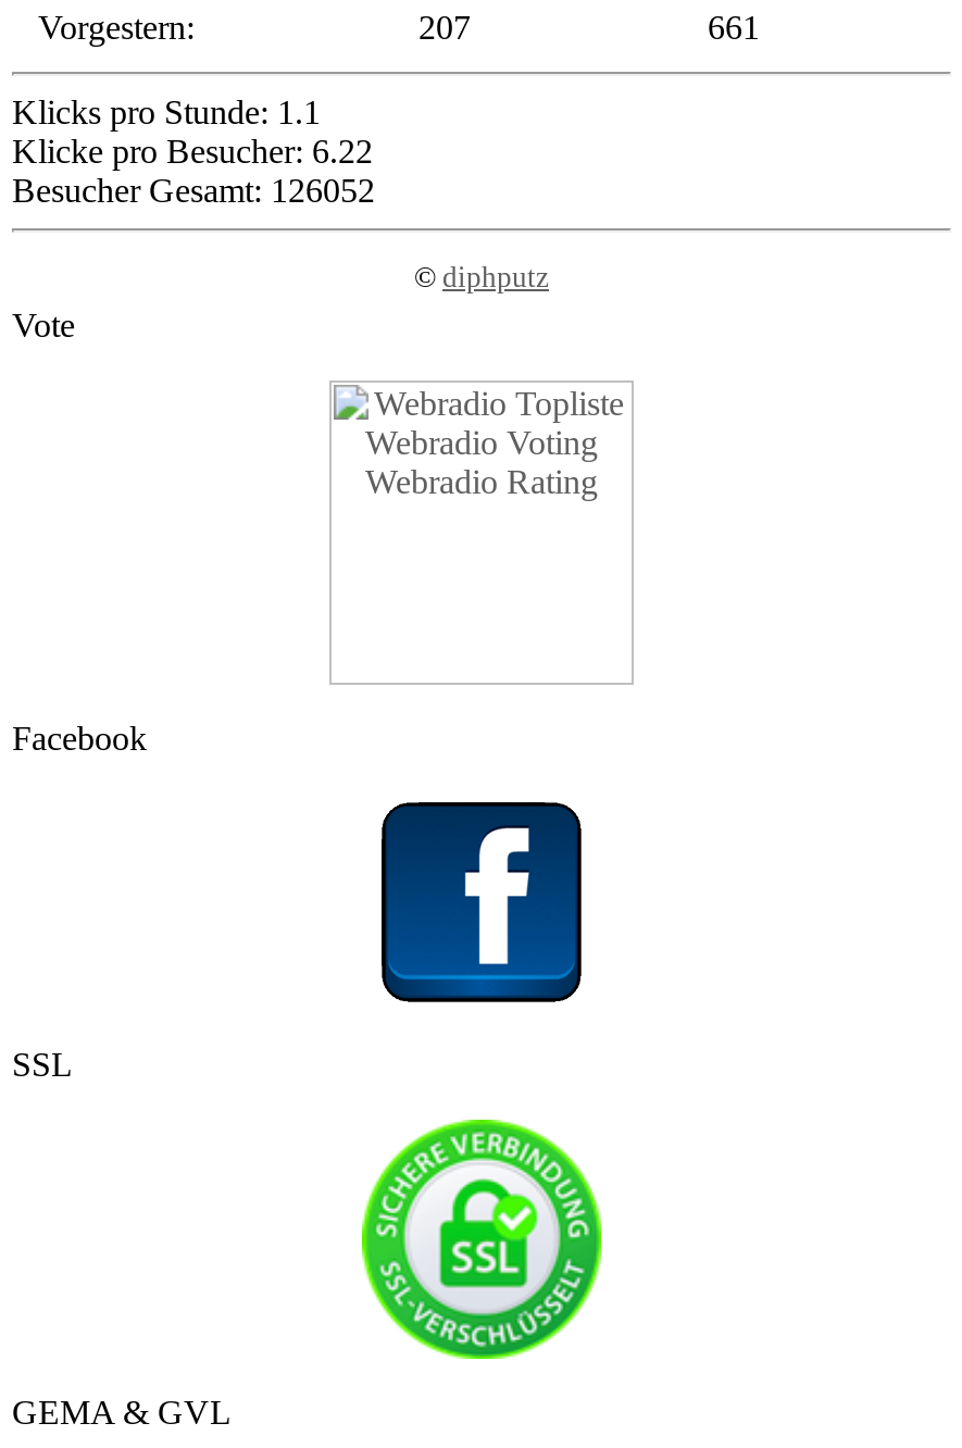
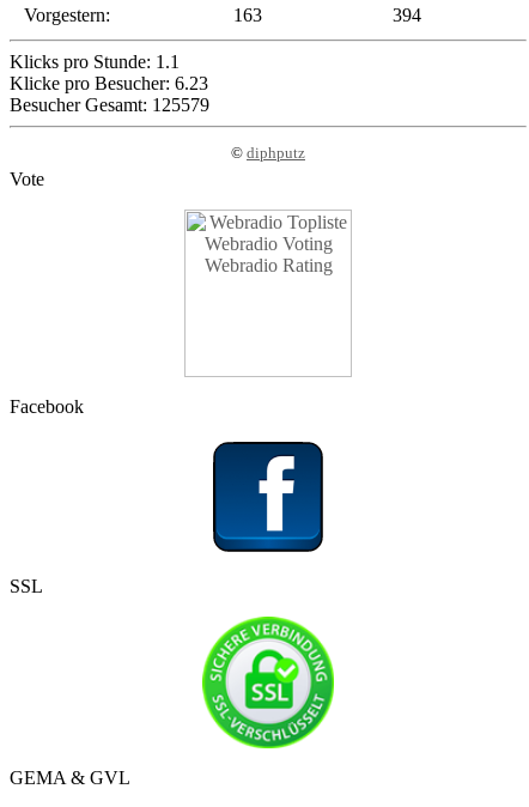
- 207
+ 163

- 661
+ 394

- Klicke pro Besucher: 6.22
+ Klicke pro Besucher: 6.23

- Besucher Gesamt: 126052
+ Besucher Gesamt: 125579
